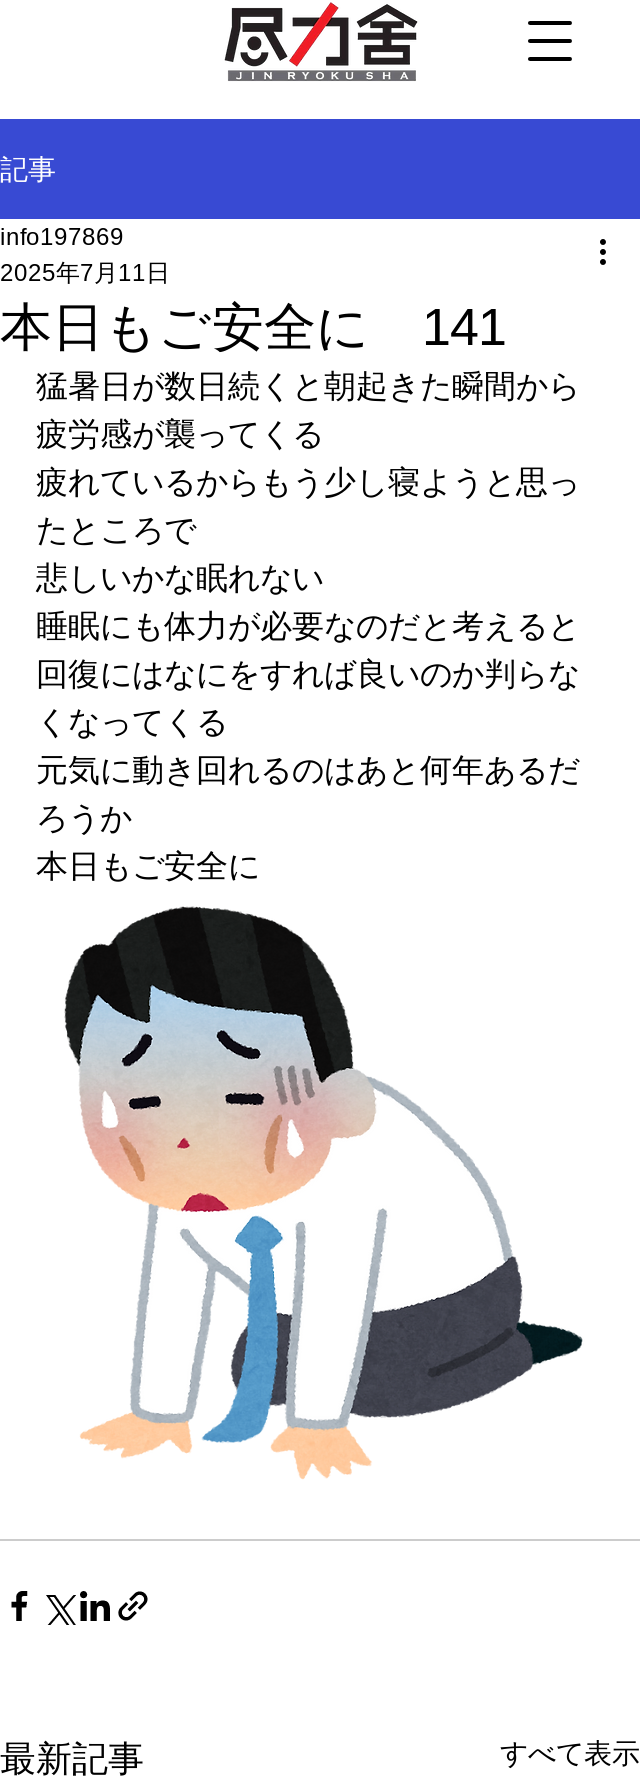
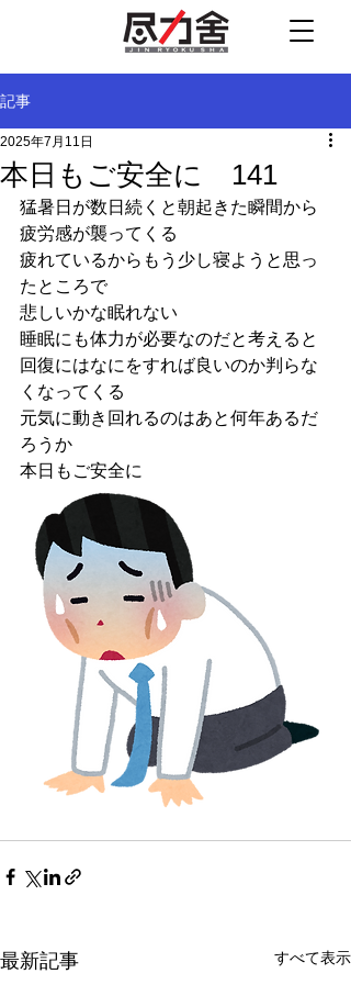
- info197869
